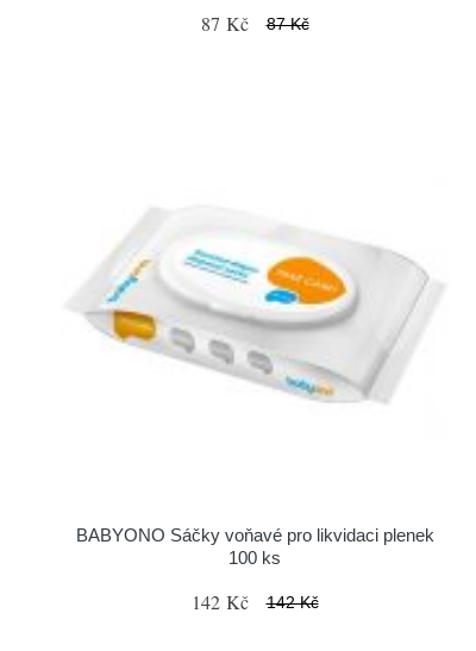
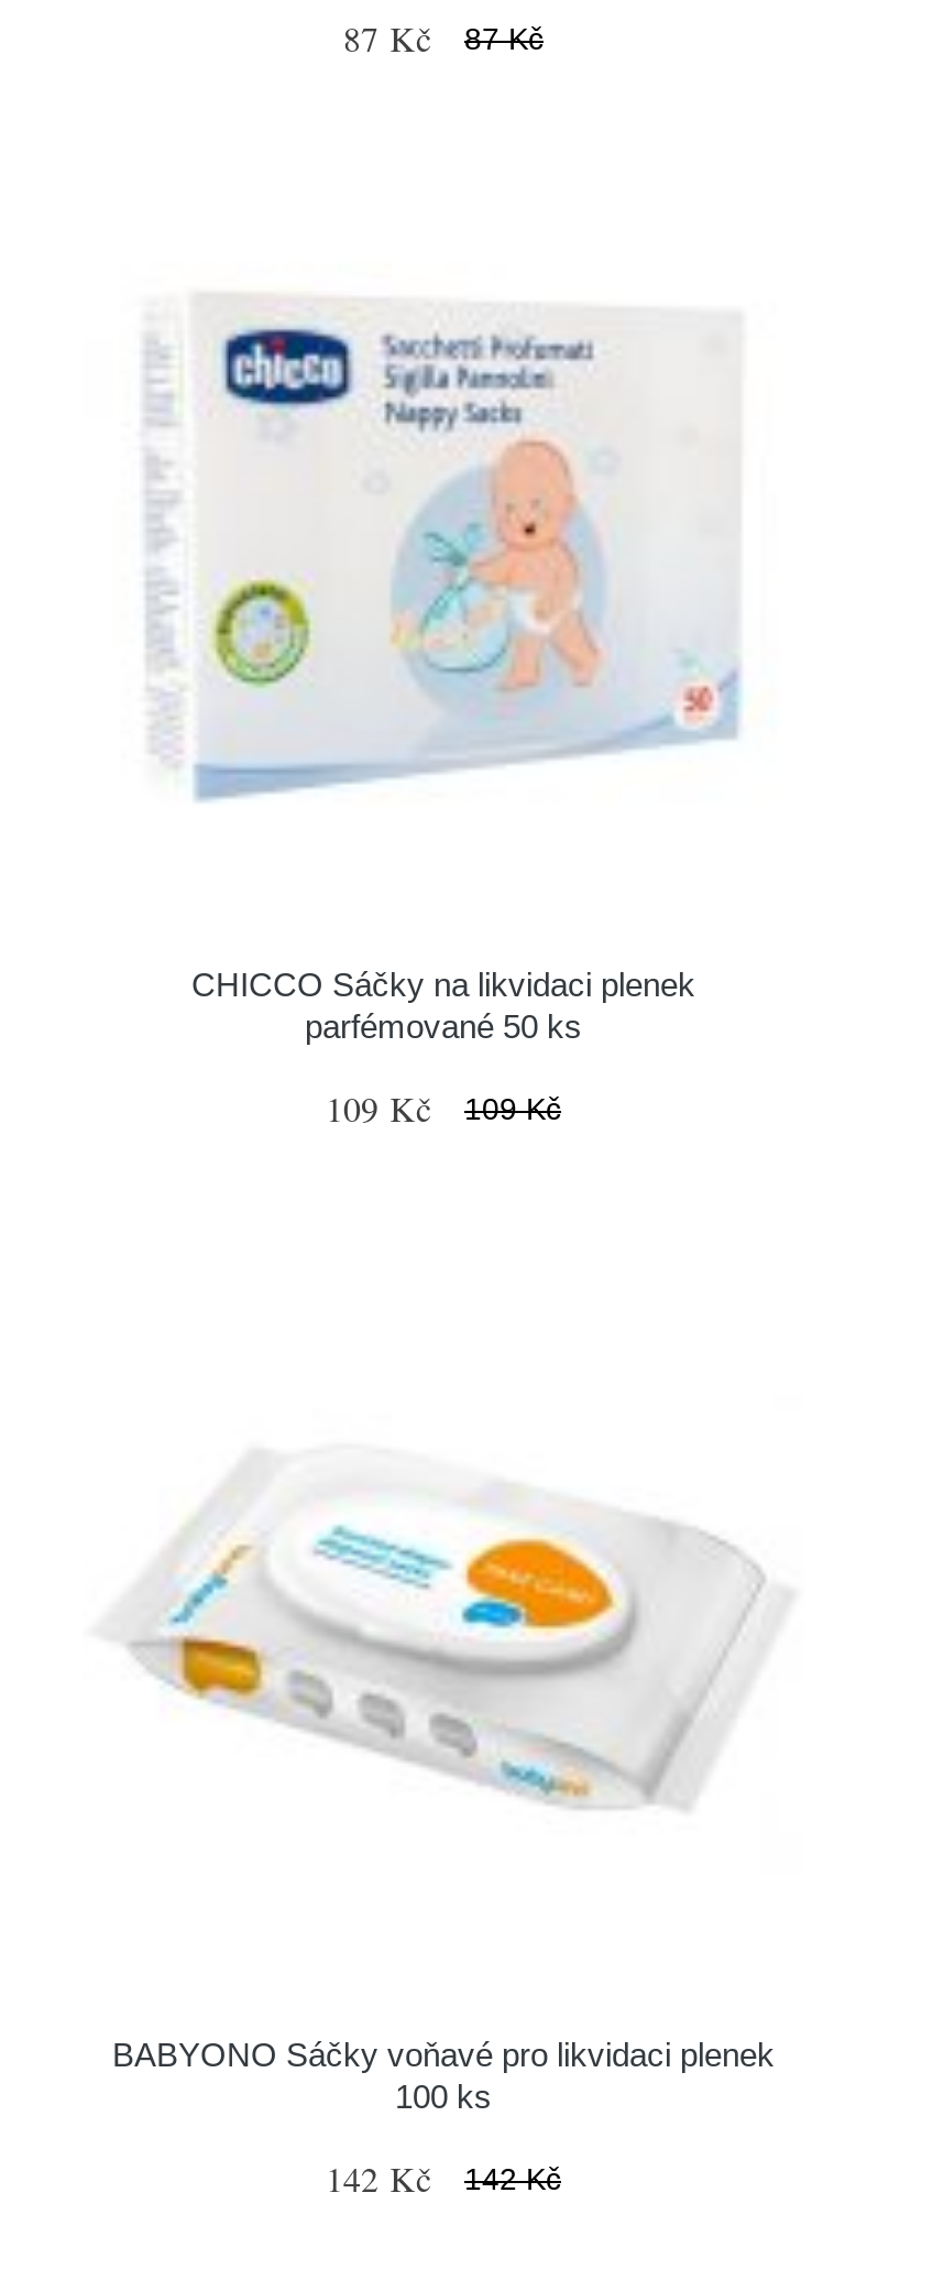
+ [image]

+ CHICCO Sáčky na likvidaci plenek
+ parfémované 50 ks
+ 109 Kč
+ 109 Kč
